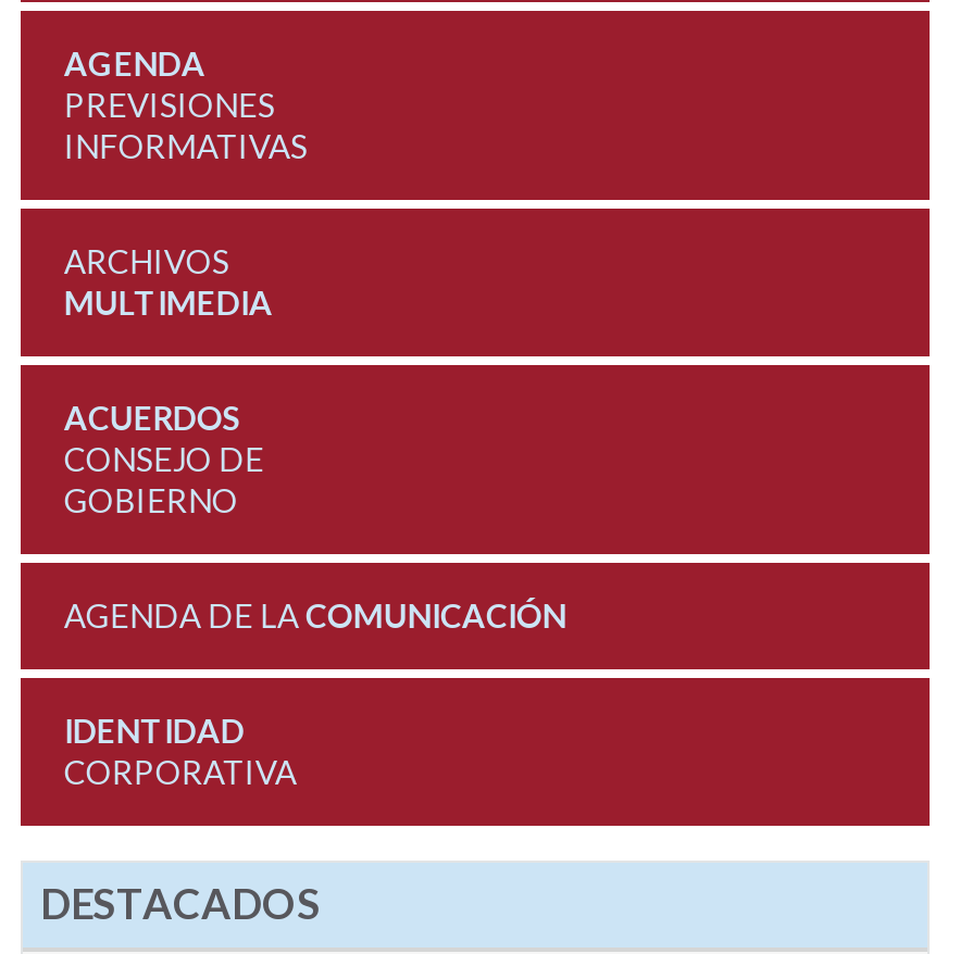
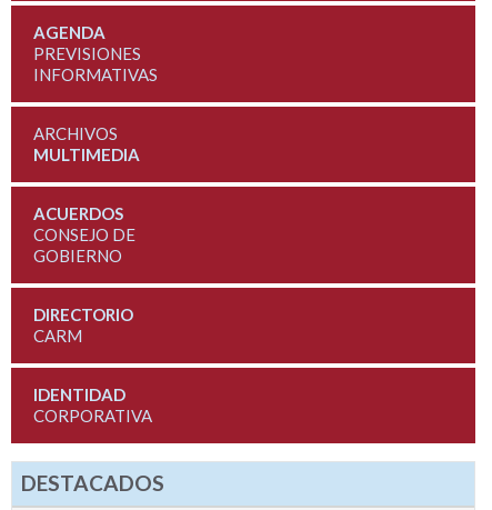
- AGENDA DE LA COMUNICACIÓN
+ DIRECTORIO
+ CARM
